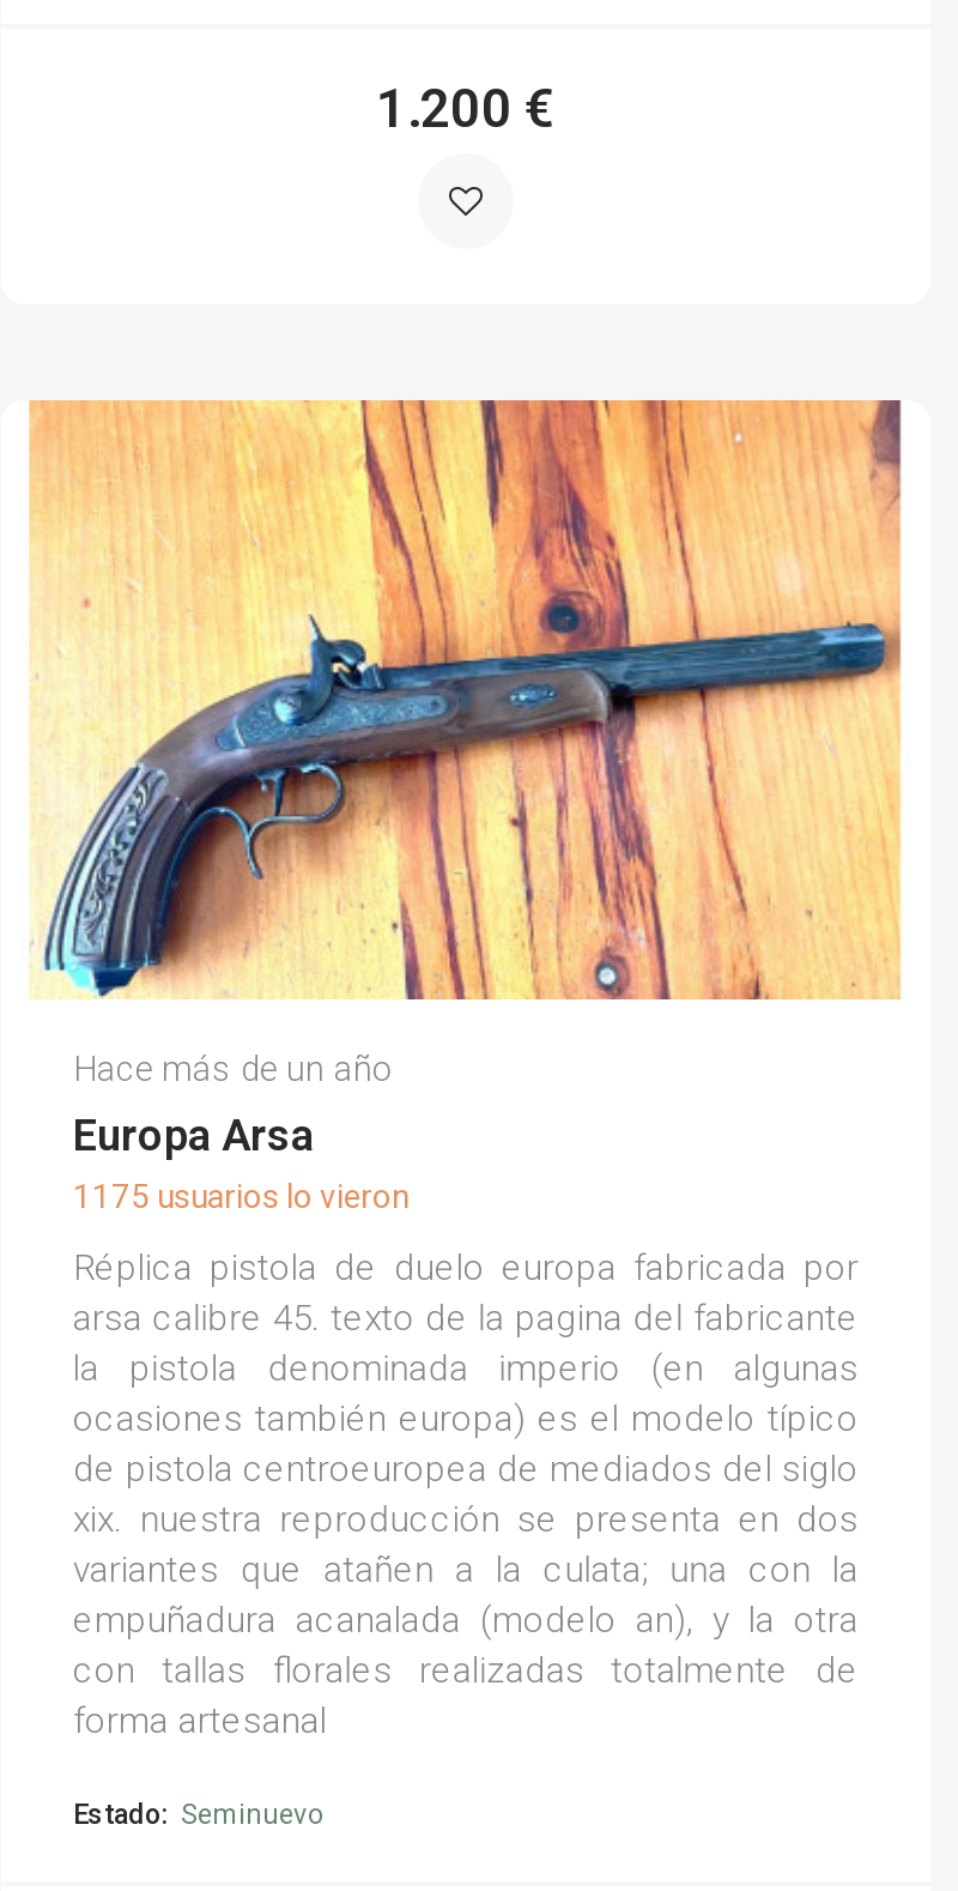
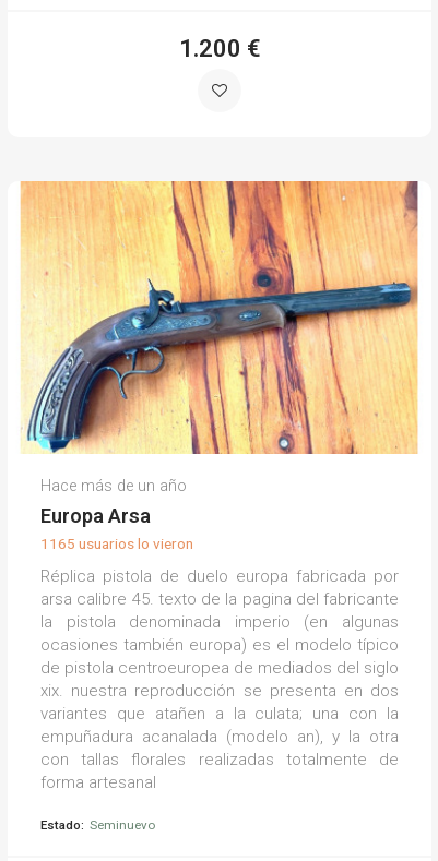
- 1175 usuarios lo vieron
+ 1165 usuarios lo vieron
